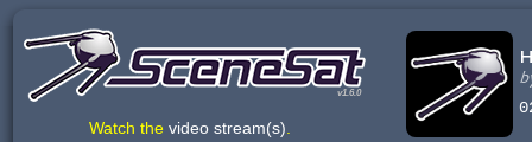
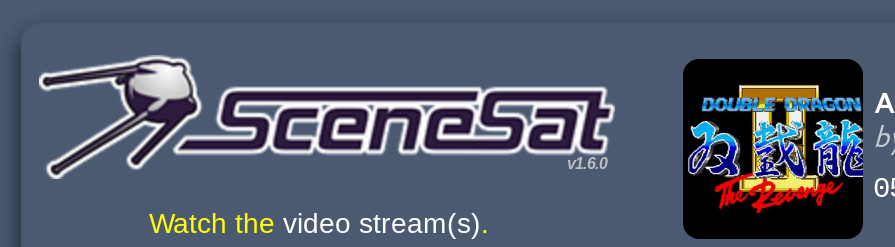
- [image]
+ [image]
